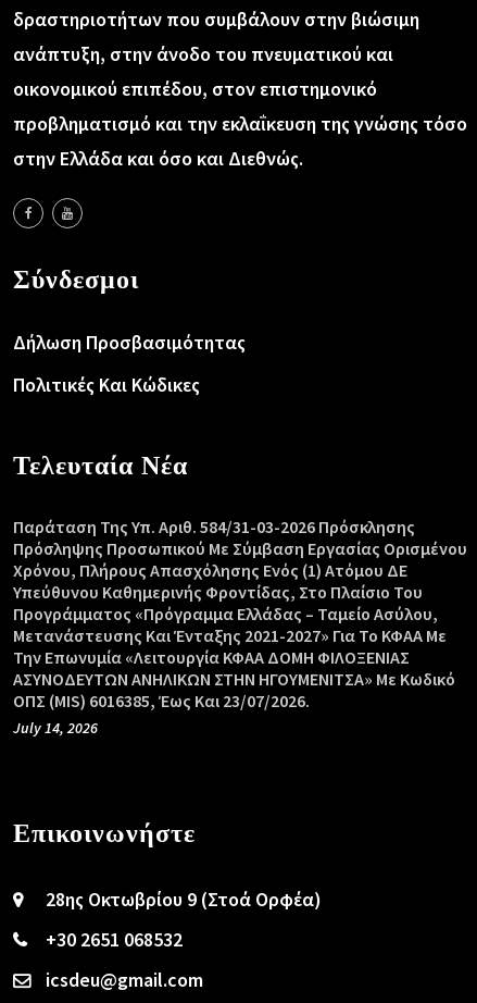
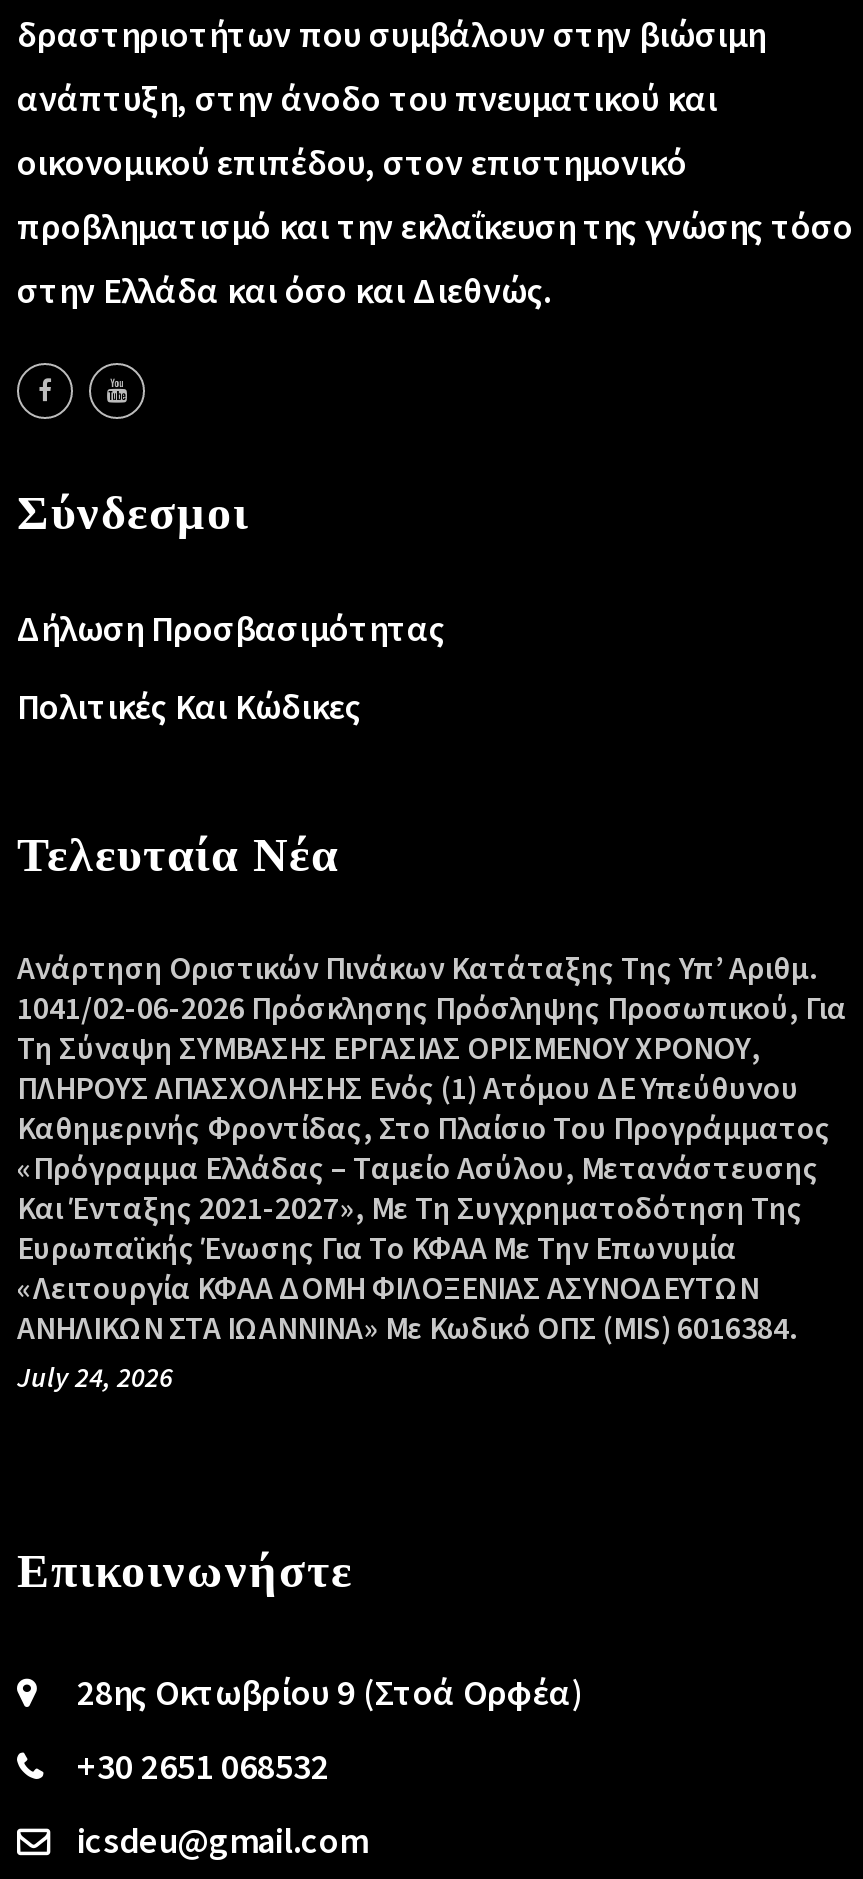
- Παράταση Της Υπ. Αριθ. 584/31-03-2026 Πρόσκλησης
- Πρόσληψης Προσωπικού Με Σύμβαση Εργασίας Ορισμένου
- Χρόνου, Πλήρους Απασχόλησης Ενός (1) Ατόμου ΔΕ
- Υπεύθυνου Καθημερινής Φροντίδας, Στο Πλαίσιο Του
- Προγράμματος «Πρόγραμμα Ελλάδας – Ταμείο Ασύλου,
- Μετανάστευσης Και Ένταξης 2021-2027» Για Το ΚΦΑΑ Με
- Την Επωνυμία «Λειτουργία ΚΦΑΑ ΔΟΜΗ ΦΙΛΟΞΕΝΙΑΣ
- ΑΣΥΝΟΔΕΥΤΩΝ ΑΝΗΛΙΚΩΝ ΣΤΗΝ ΗΓΟΥΜΕΝΙΤΣΑ» Με Κωδικό
- ΟΠΣ (MIS) 6016385, Έως Και 23/07/2026.
- July 14, 2026
+ Ανάρτηση Οριστικών Πινάκων Κατάταξης Της Υπ’ Αριθμ.
+ 1041/02-06-2026 Πρόσκλησης Πρόσληψης Προσωπικού, Για
+ Τη Σύναψη ΣΥΜΒΑΣΗΣ ΕΡΓΑΣΙΑΣ ΟΡΙΣΜΕΝΟΥ ΧΡΟΝΟΥ,
+ ΠΛΗΡΟΥΣ ΑΠΑΣΧΟΛΗΣΗΣ Ενός (1) Ατόμου ΔΕ Υπεύθυνου
+ Καθημερινής Φροντίδας, Στο Πλαίσιο Του Προγράμματος
+ «Πρόγραμμα Ελλάδας – Ταμείο Ασύλου, Μετανάστευσης
+ Και Ένταξης 2021-2027», Με Τη Συγχρηματοδότηση Της
+ Ευρωπαϊκής Ένωσης Για Το ΚΦΑΑ Με Την Επωνυμία
+ «Λειτουργία ΚΦΑΑ ΔΟΜΗ ΦΙΛΟΞΕΝΙΑΣ ΑΣΥΝΟΔΕΥΤΩΝ
+ ΑΝΗΛΙΚΩΝ ΣΤΑ ΙΩΑΝΝΙΝΑ» Με Κωδικό ΟΠΣ (MIS) 6016384.
+ July 24, 2026
